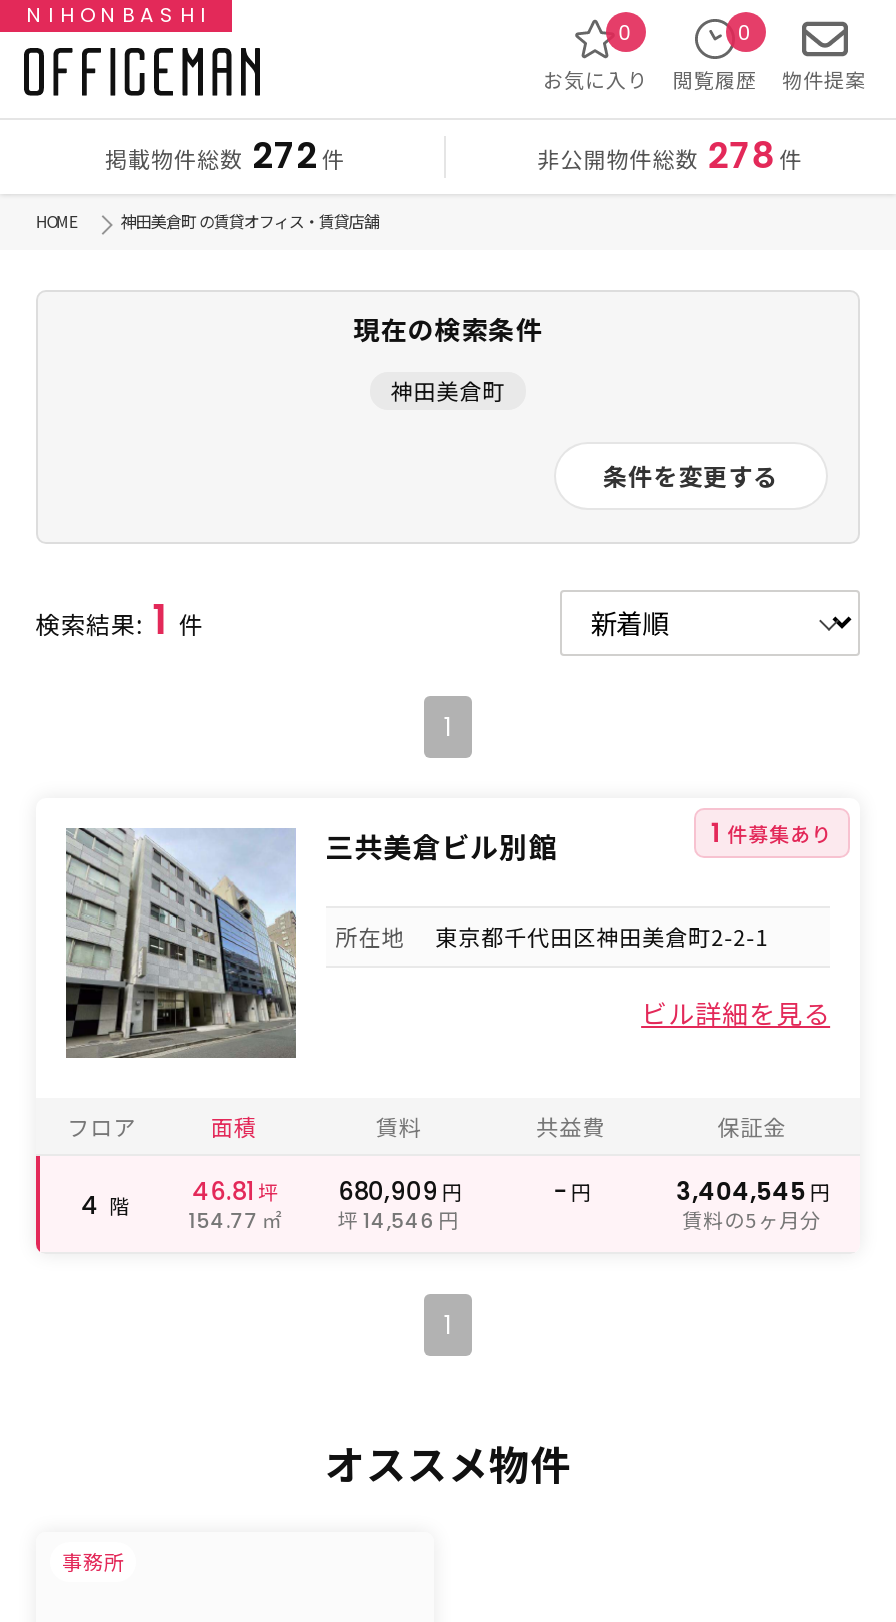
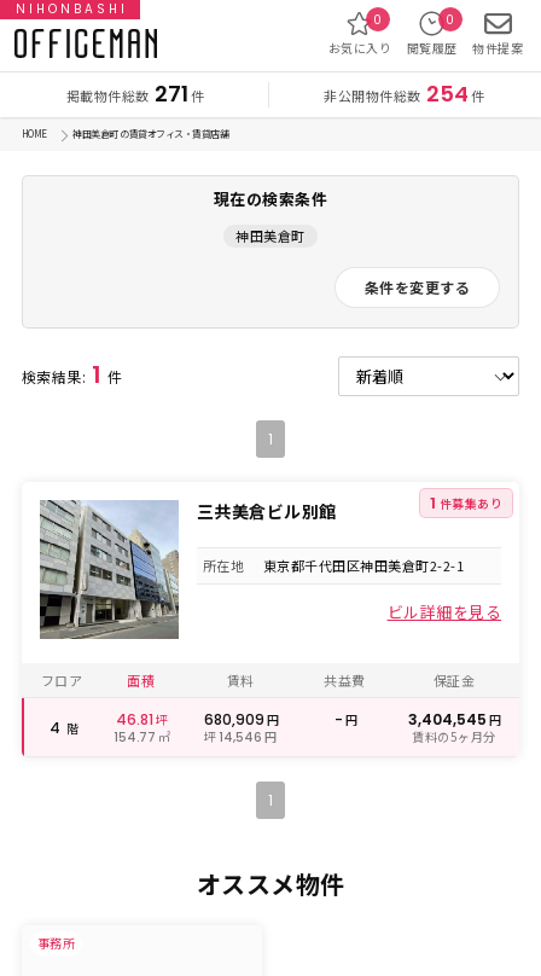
- 掲載物件総数 272 件
+ 掲載物件総数 271 件

- 非公開物件総数 278 件
+ 非公開物件総数 254 件
